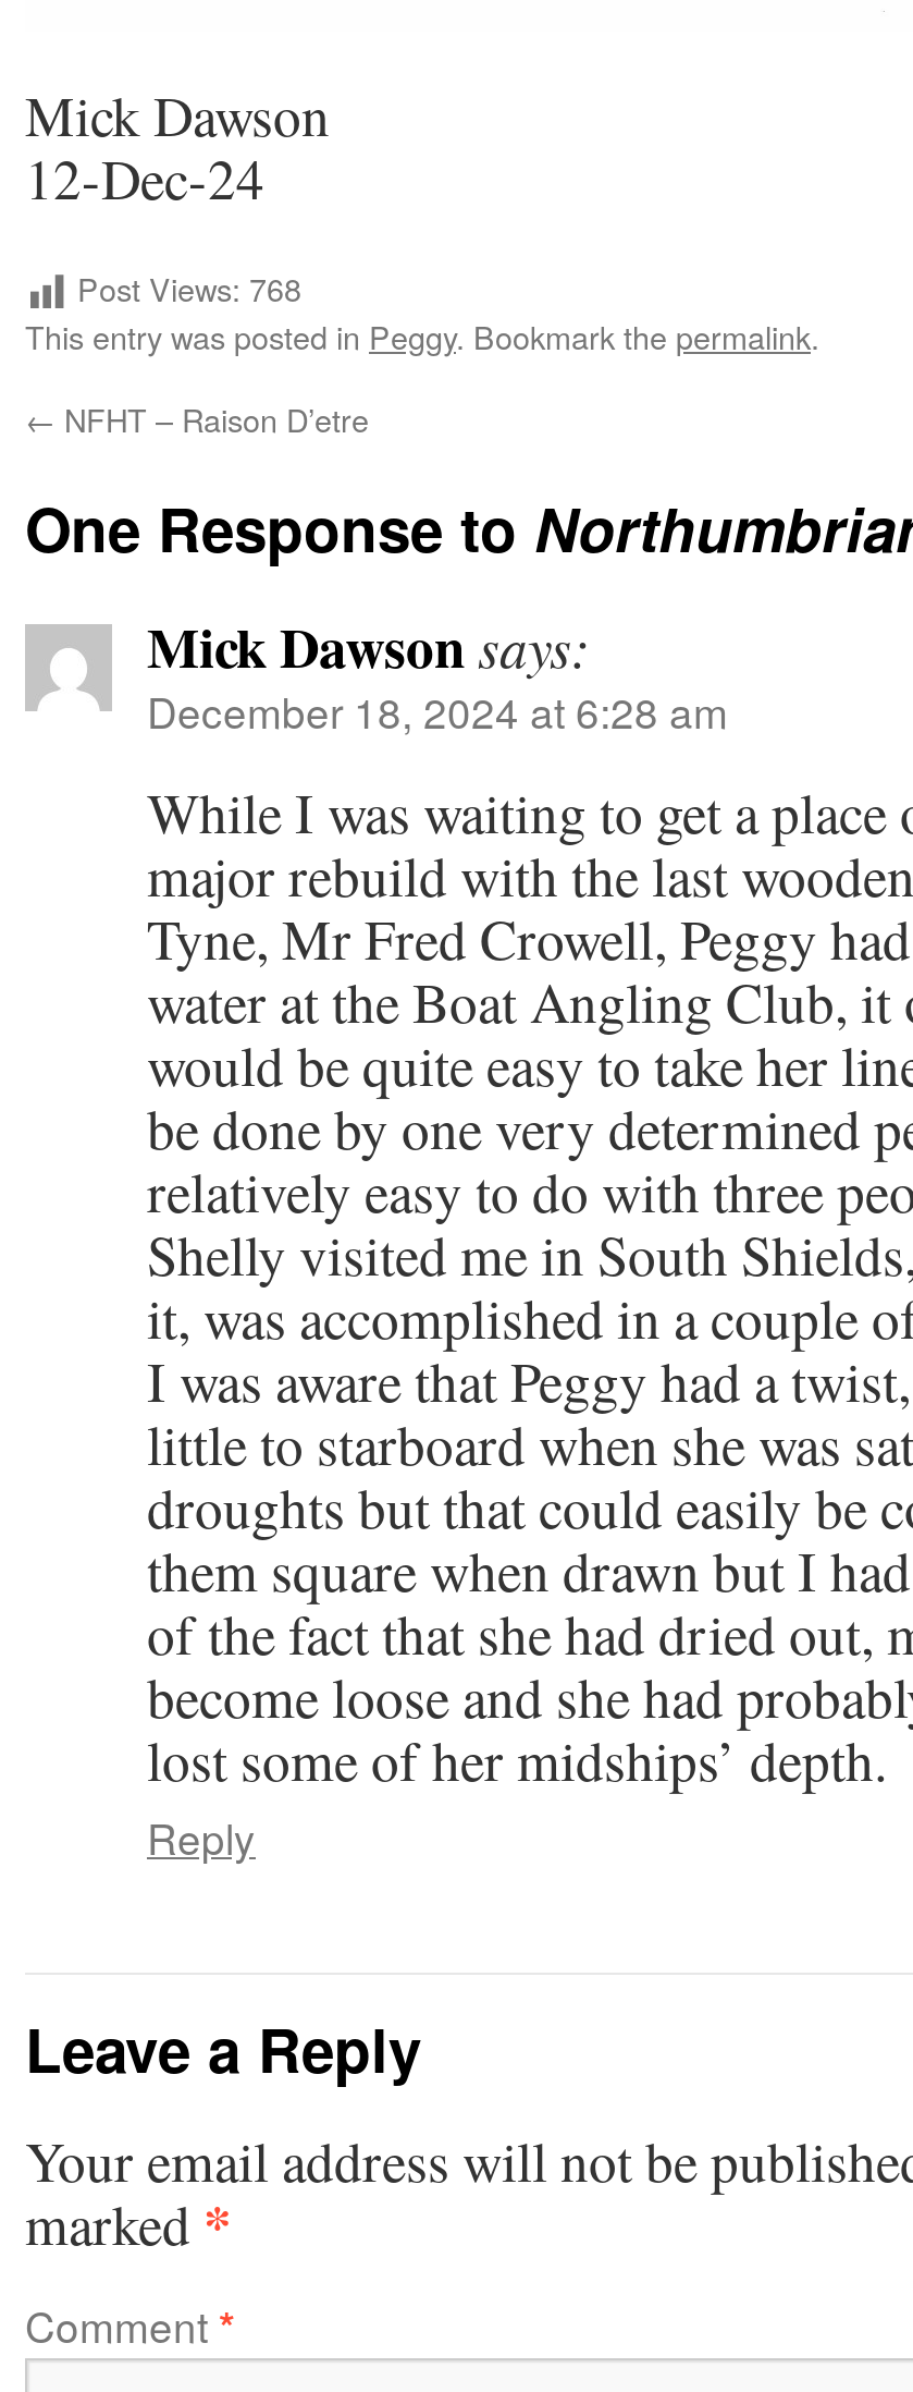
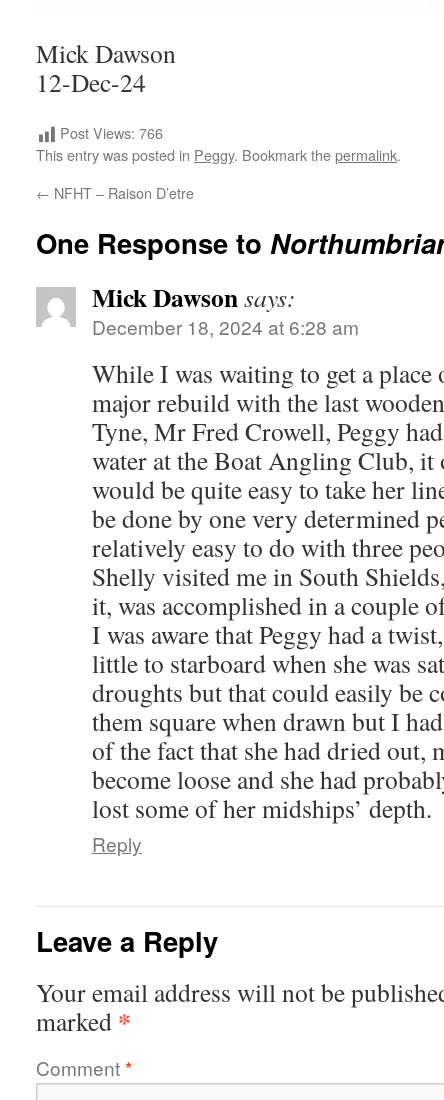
- Post Views: 768
+ Post Views: 766
